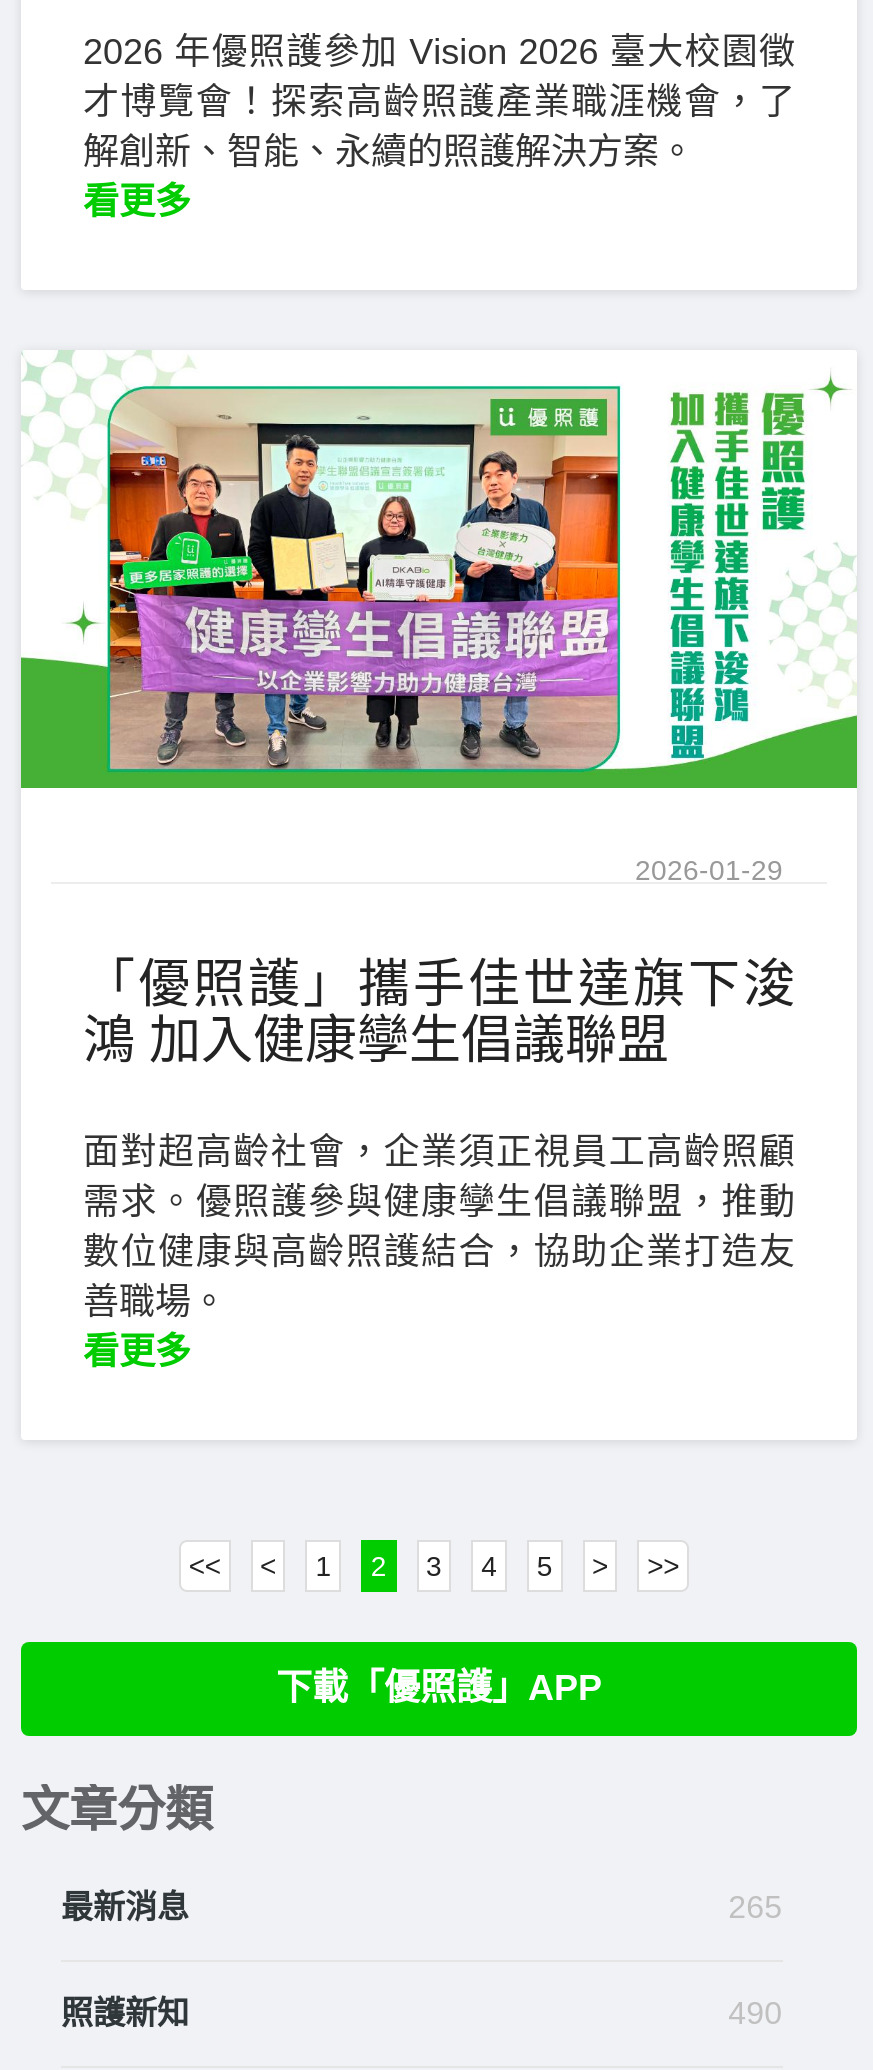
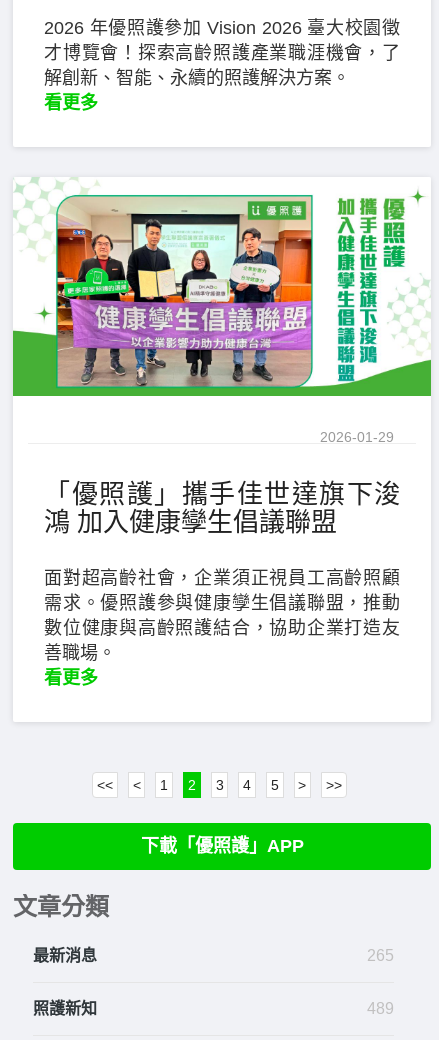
- 490
+ 489
